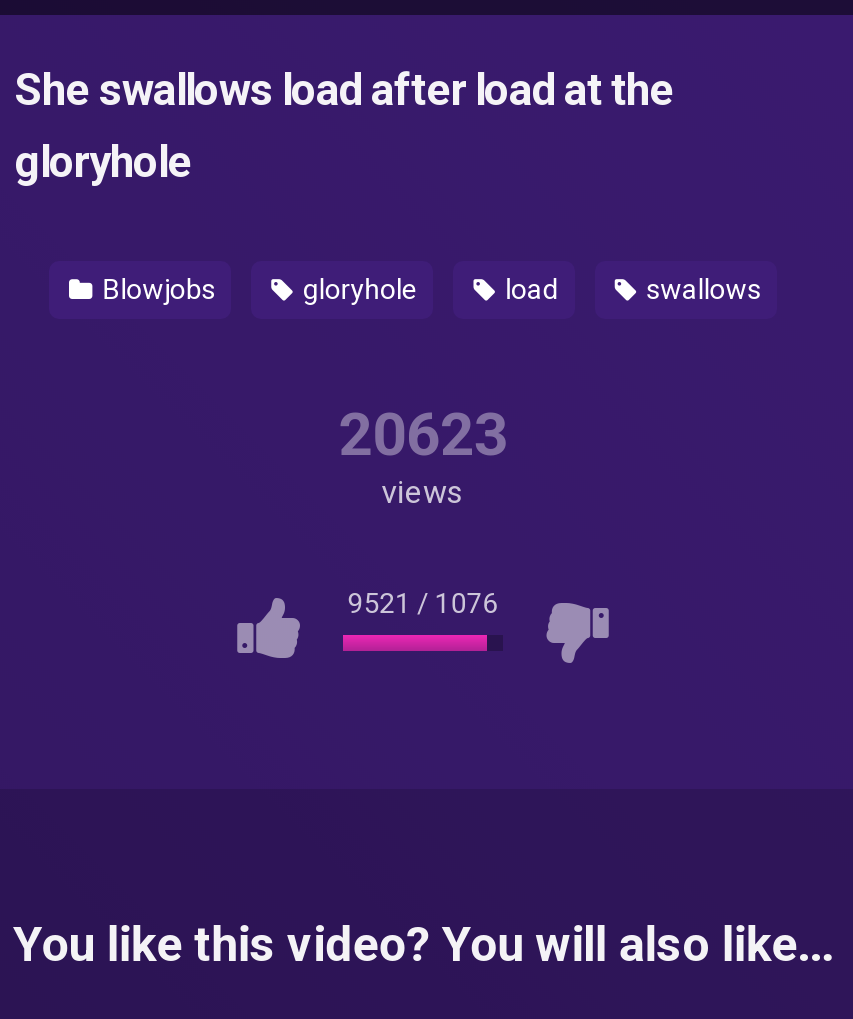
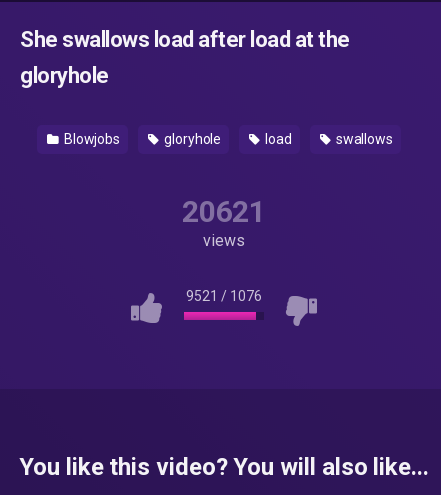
- 20623
+ 20621
